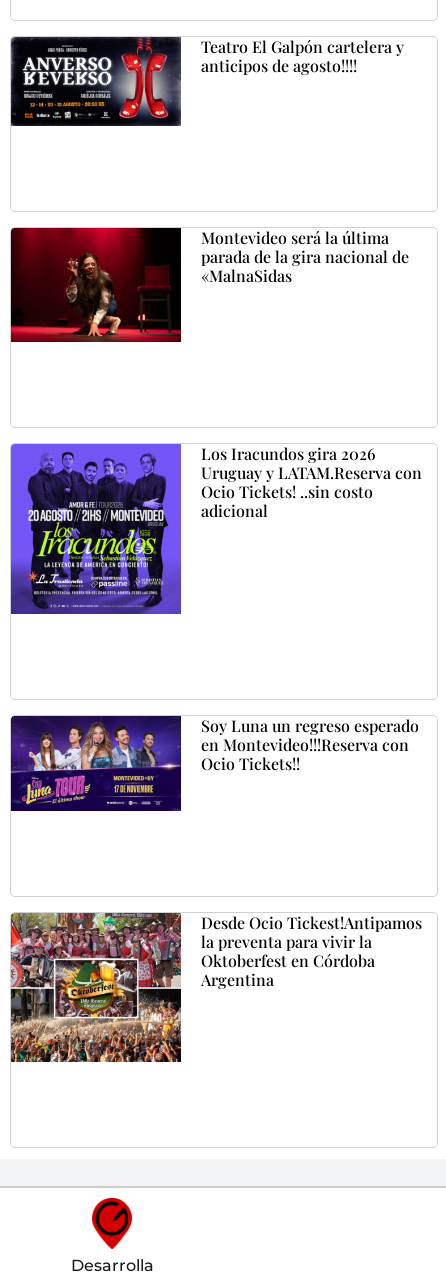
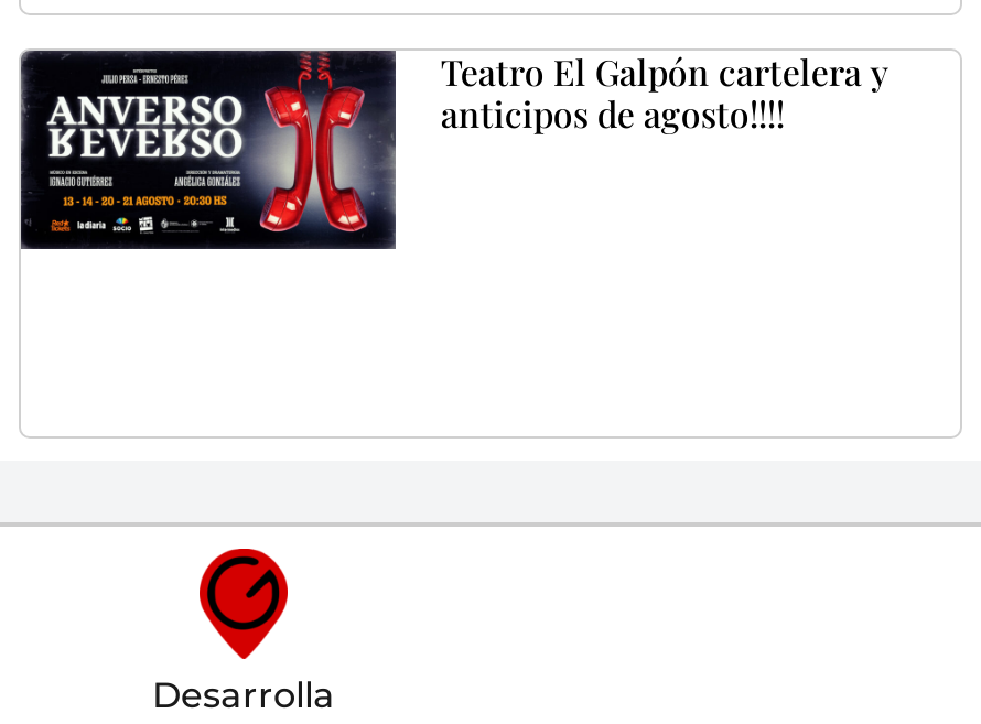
- [image]
- Montevideo será la última
- parada de la gira nacional de
- «MalnaSidas

- [image]
- Los Iracundos gira 2026
- Uruguay y LATAM.Reserva con
- Ocio Tickets! ..sin costo
- adicional

- [image]
- Soy Luna un regreso esperado
- en Montevideo!!!Reserva con
- Ocio Tickets!!

- [image]
- Desde Ocio Tickest!Antipamos
- la preventa para vivir la
- Oktoberfest en Córdoba
- Argentina
